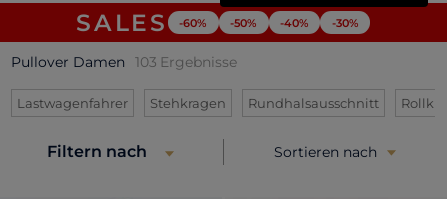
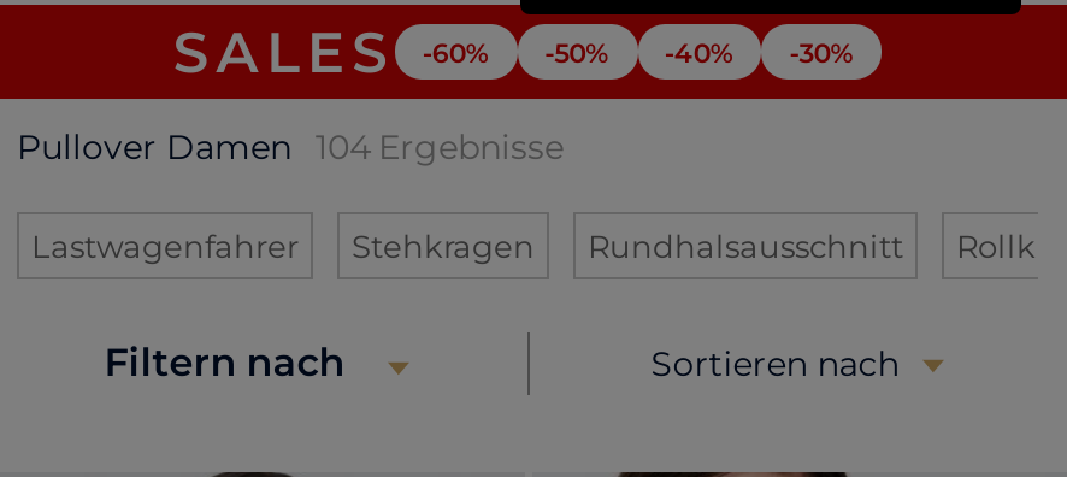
- Pullover Damen 103 Ergebnisse
+ Pullover Damen 104 Ergebnisse
